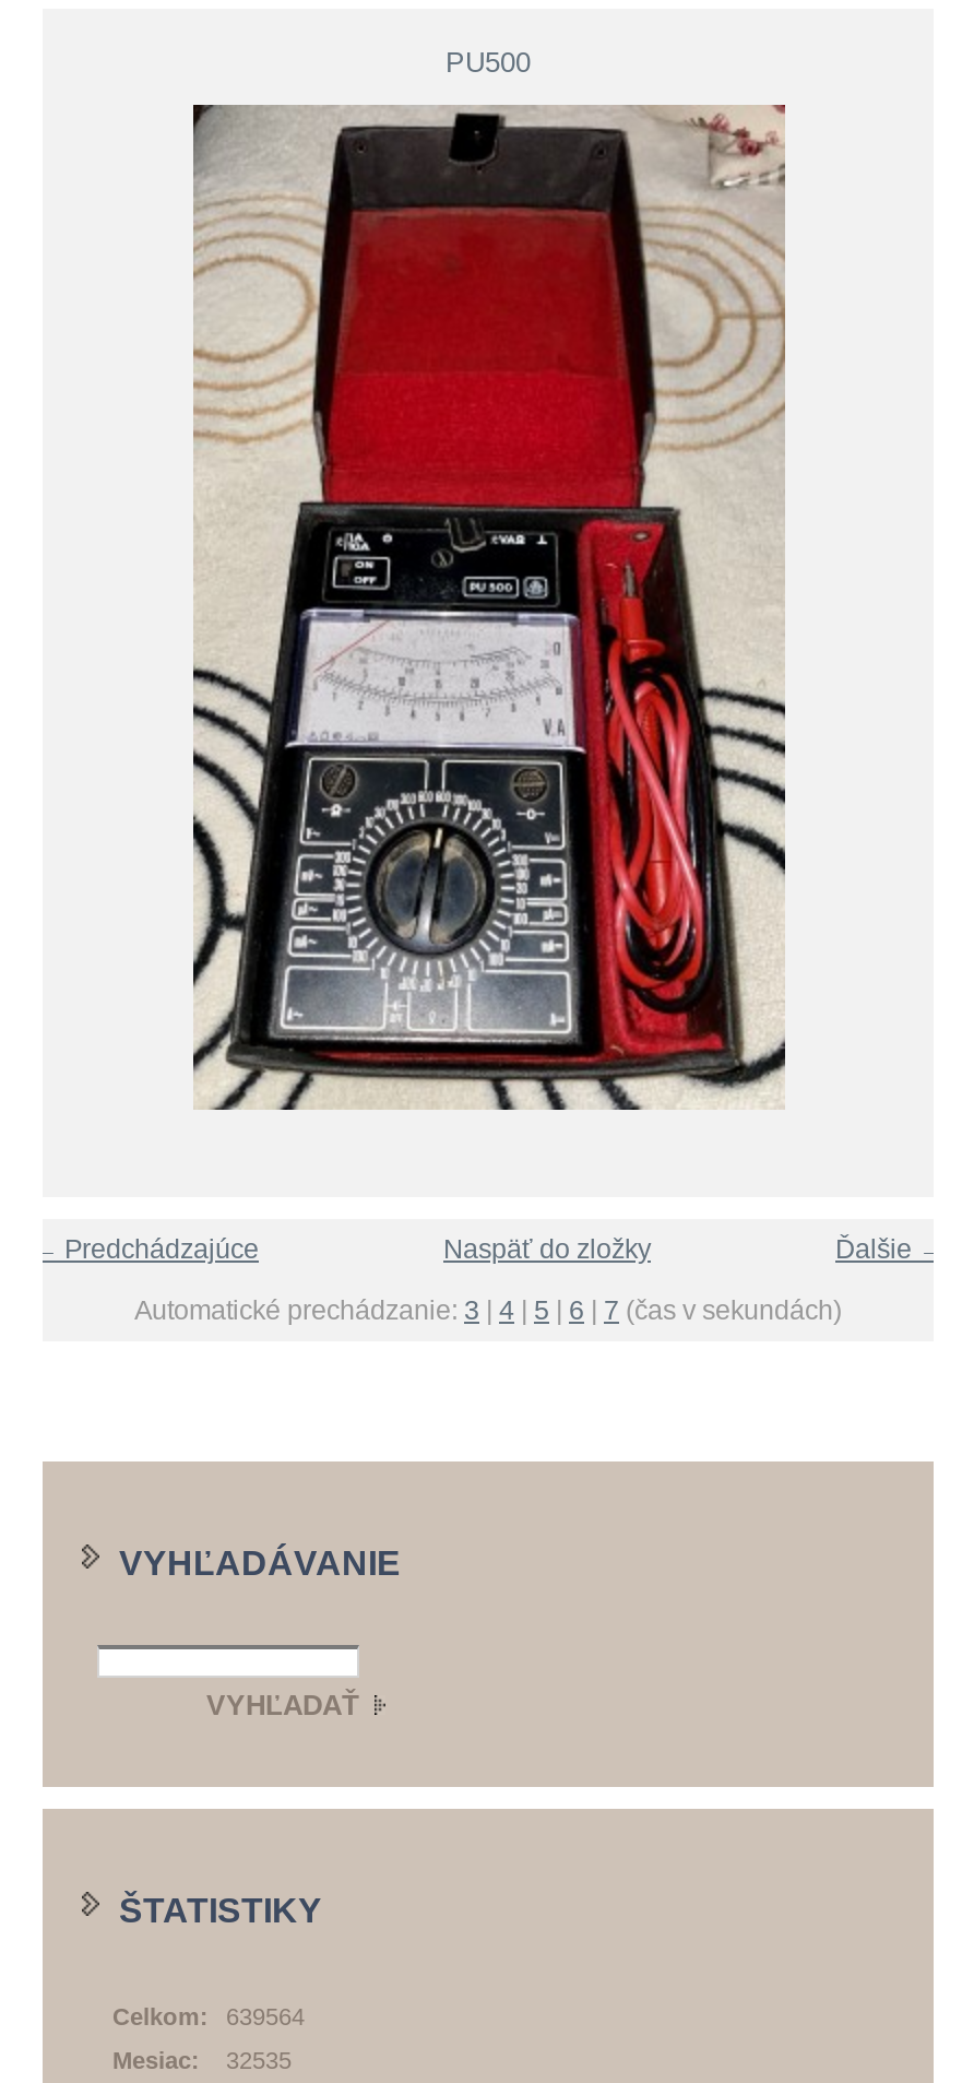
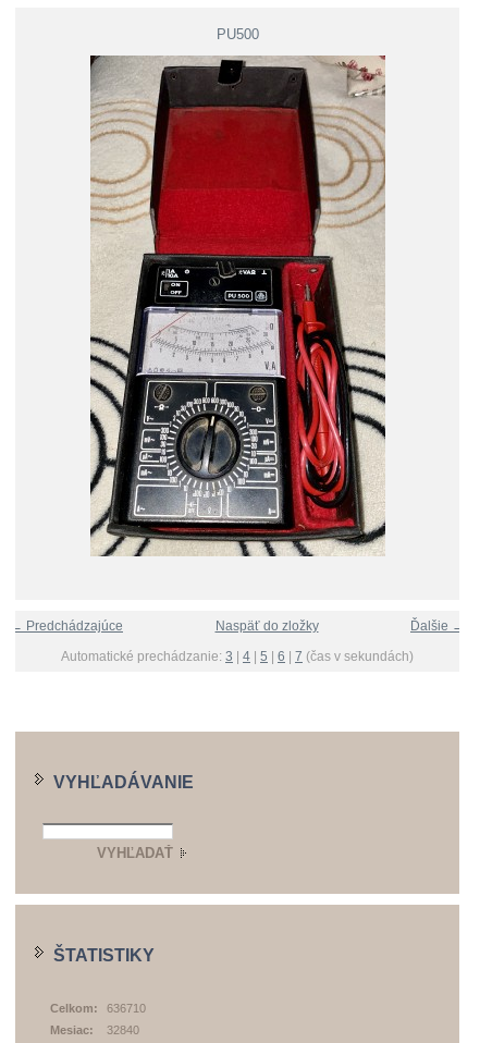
- Celkom: 639564
+ Celkom: 636710

- Mesiac: 32535
+ Mesiac: 32840
